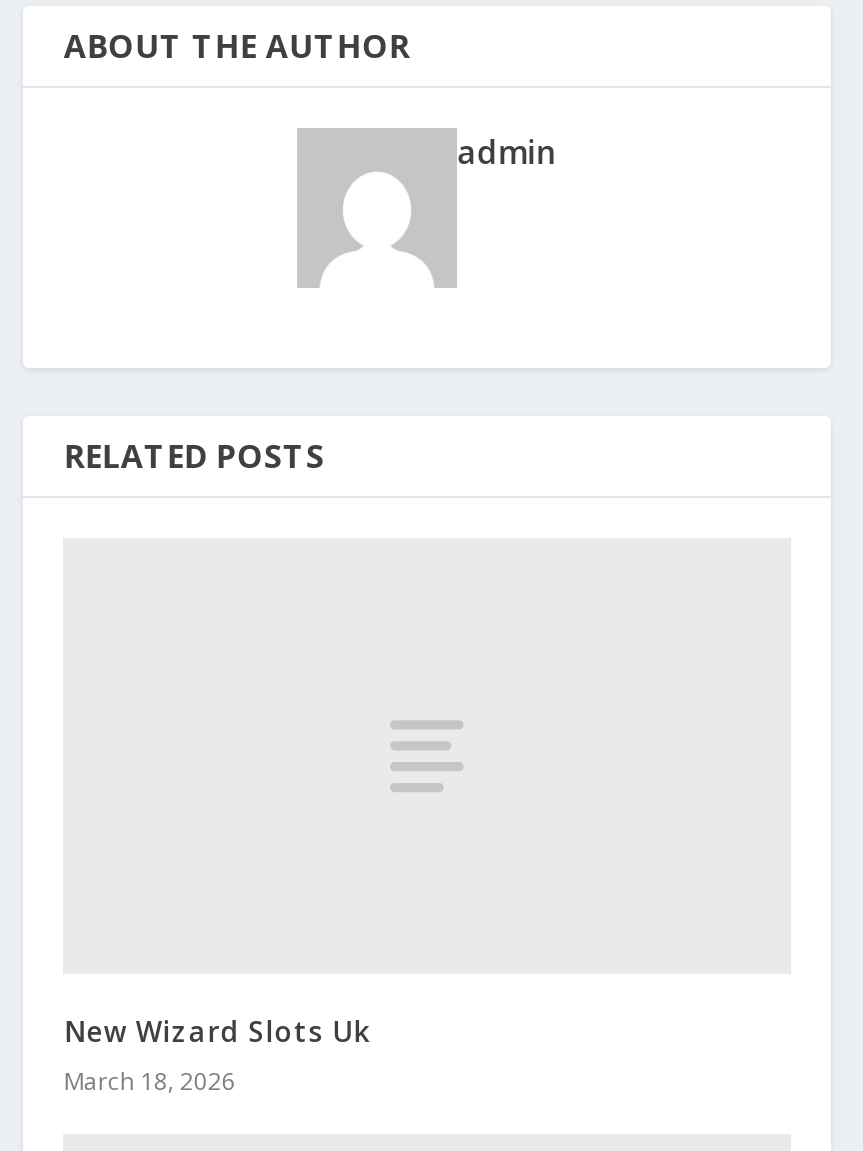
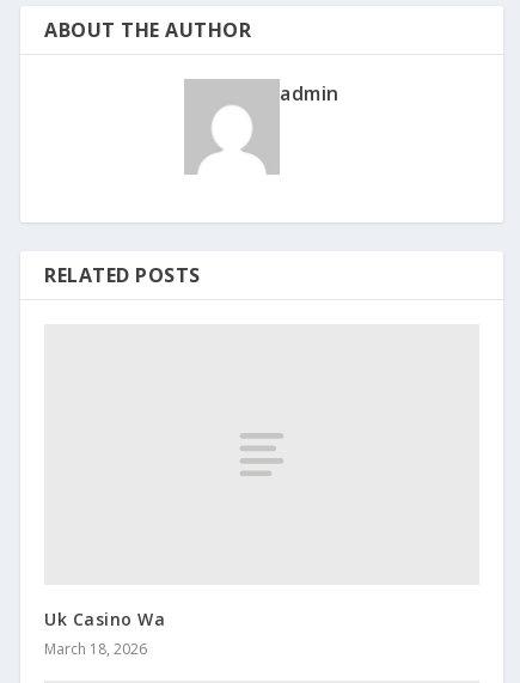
- New Wizard Slots Uk
+ Uk Casino Wa
